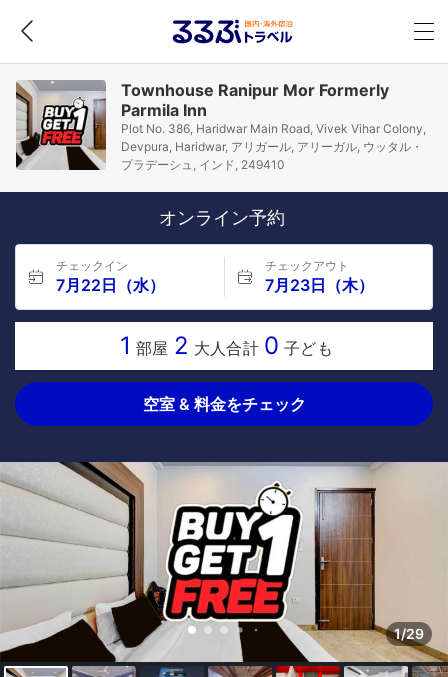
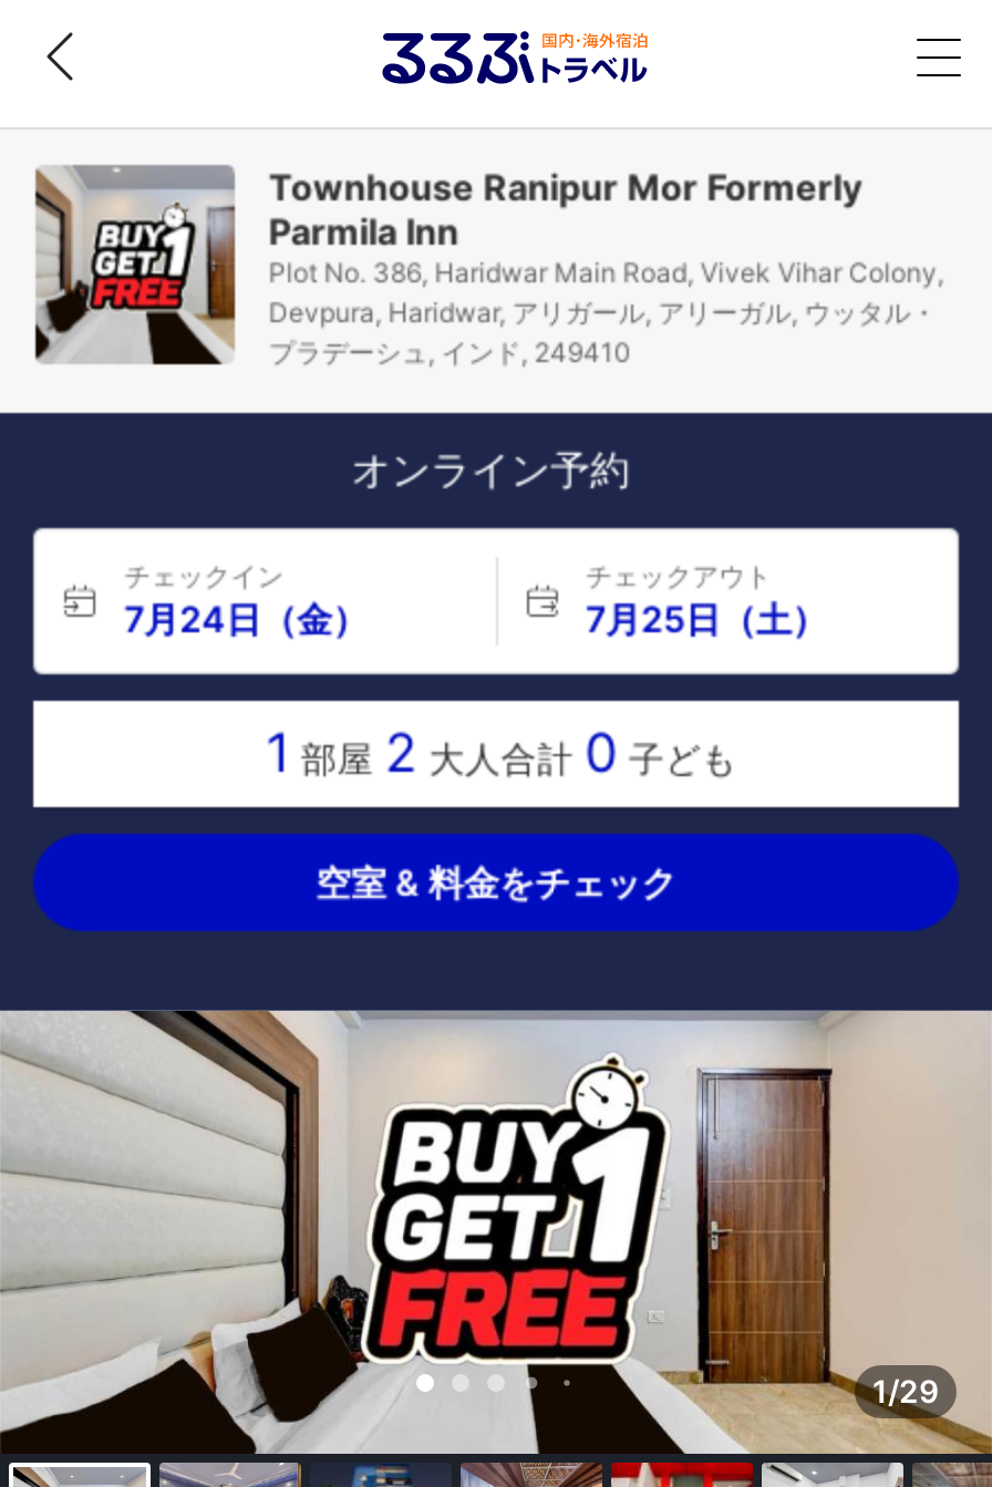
- 7月22日（水）
+ 7月24日（金）

- 7月23日（木）
+ 7月25日（土）
